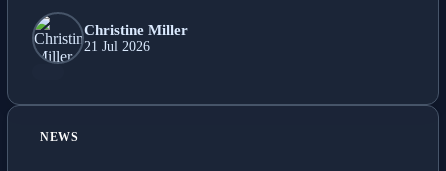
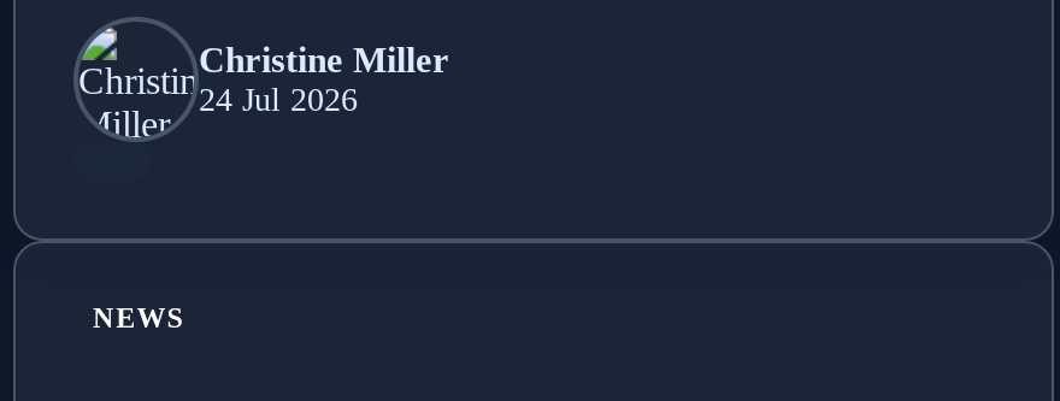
- 21 Jul 2026
+ 24 Jul 2026
